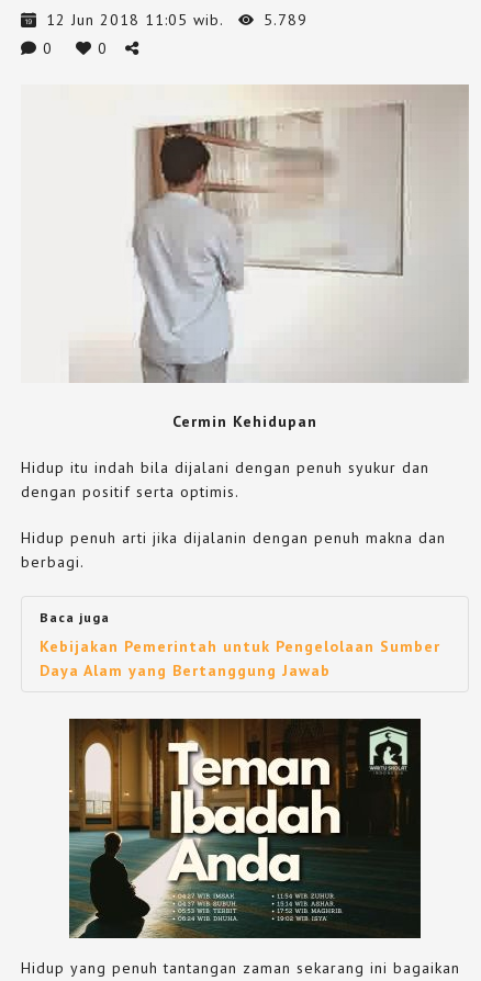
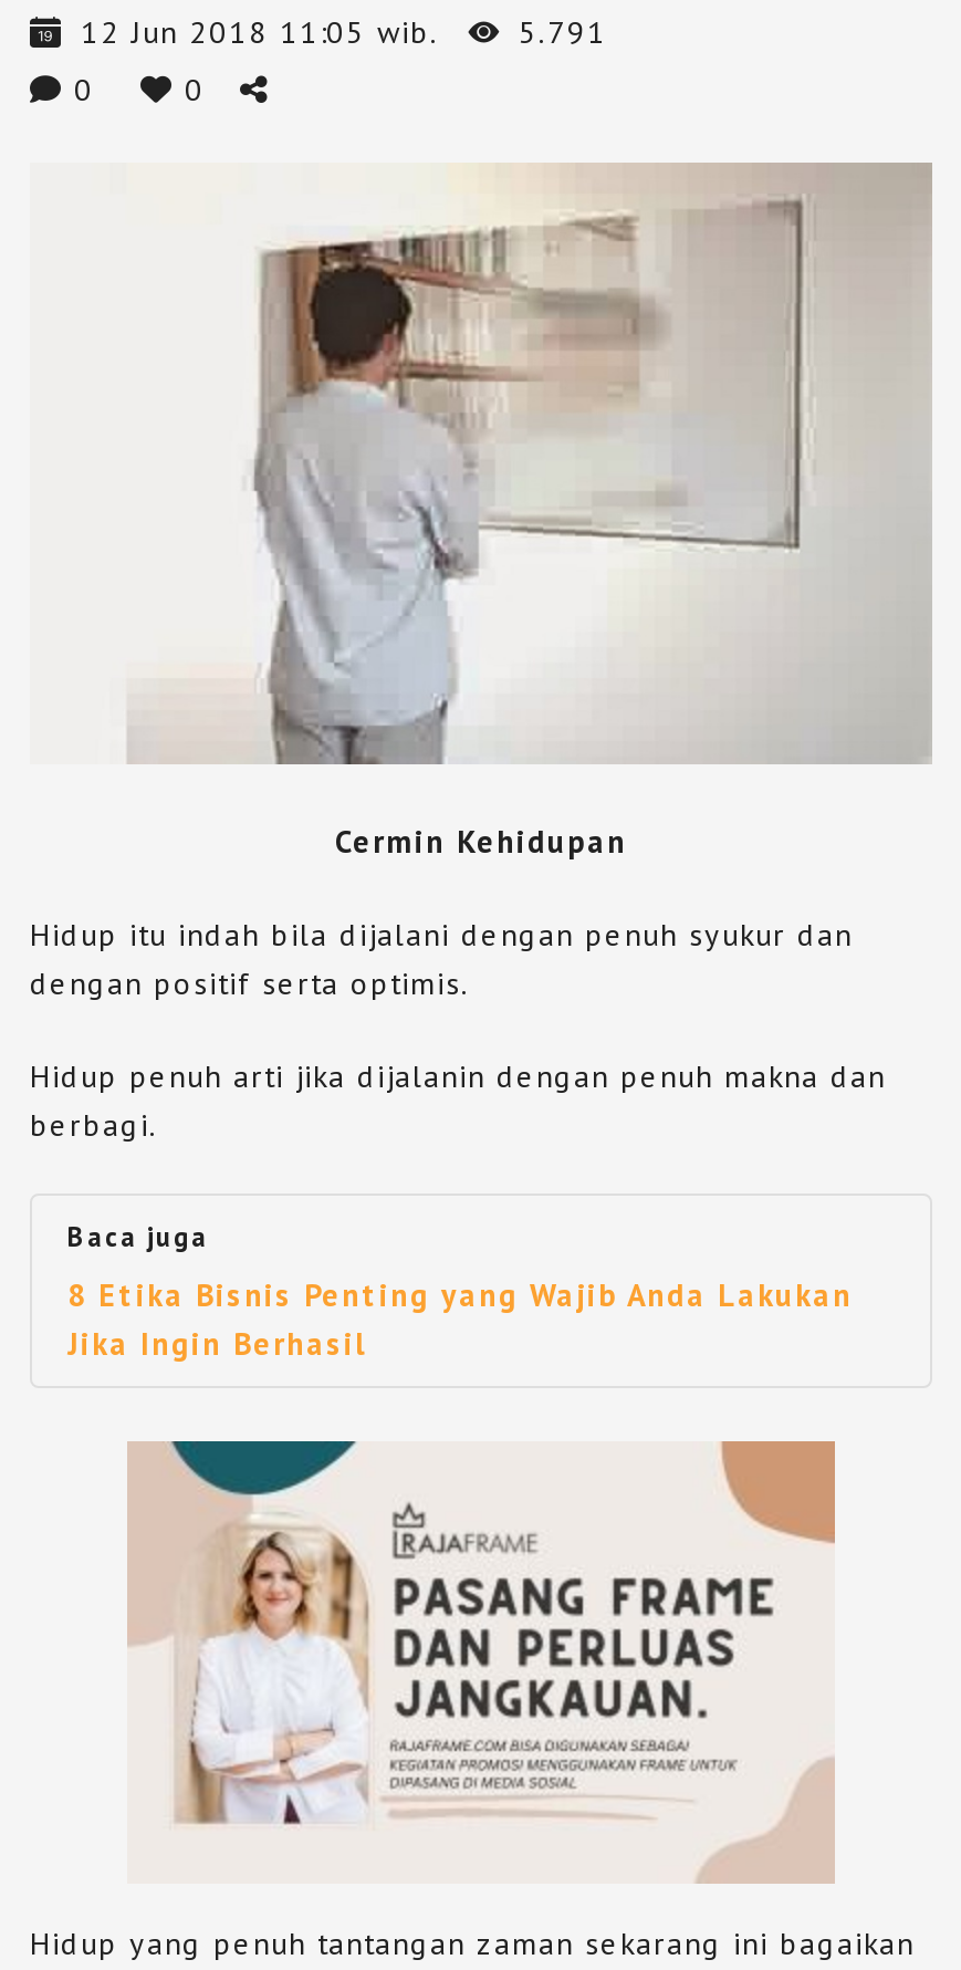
- 12 Jun 2018 11:05 wib. 5.789
+ 12 Jun 2018 11:05 wib. 5.791

- Kebijakan Pemerintah untuk Pengelolaan Sumber
- Daya Alam yang Bertanggung Jawab
+ 8 Etika Bisnis Penting yang Wajib Anda Lakukan
+ Jika Ingin Berhasil

- [image]
+ [image]
